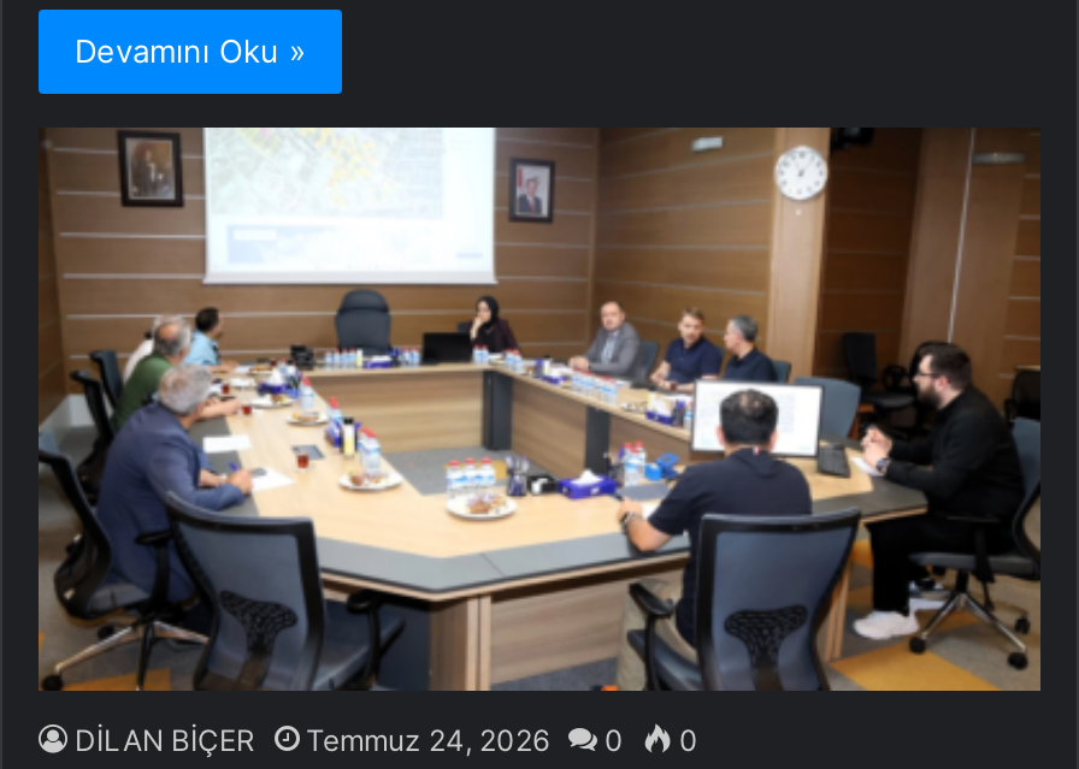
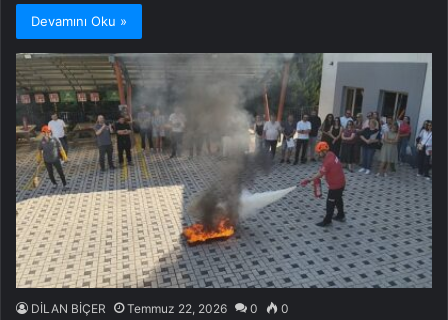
- [image]
- DİLAN BİÇER Temmuz 24, 2026 0 0
+ [image]
+ DİLAN BİÇER Temmuz 22, 2026 0 0
